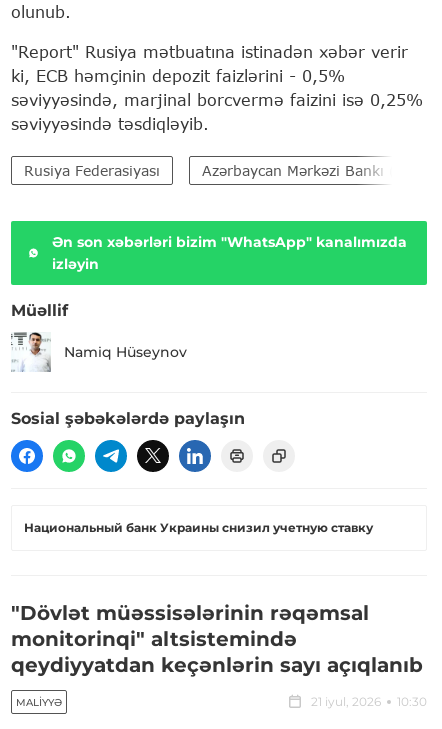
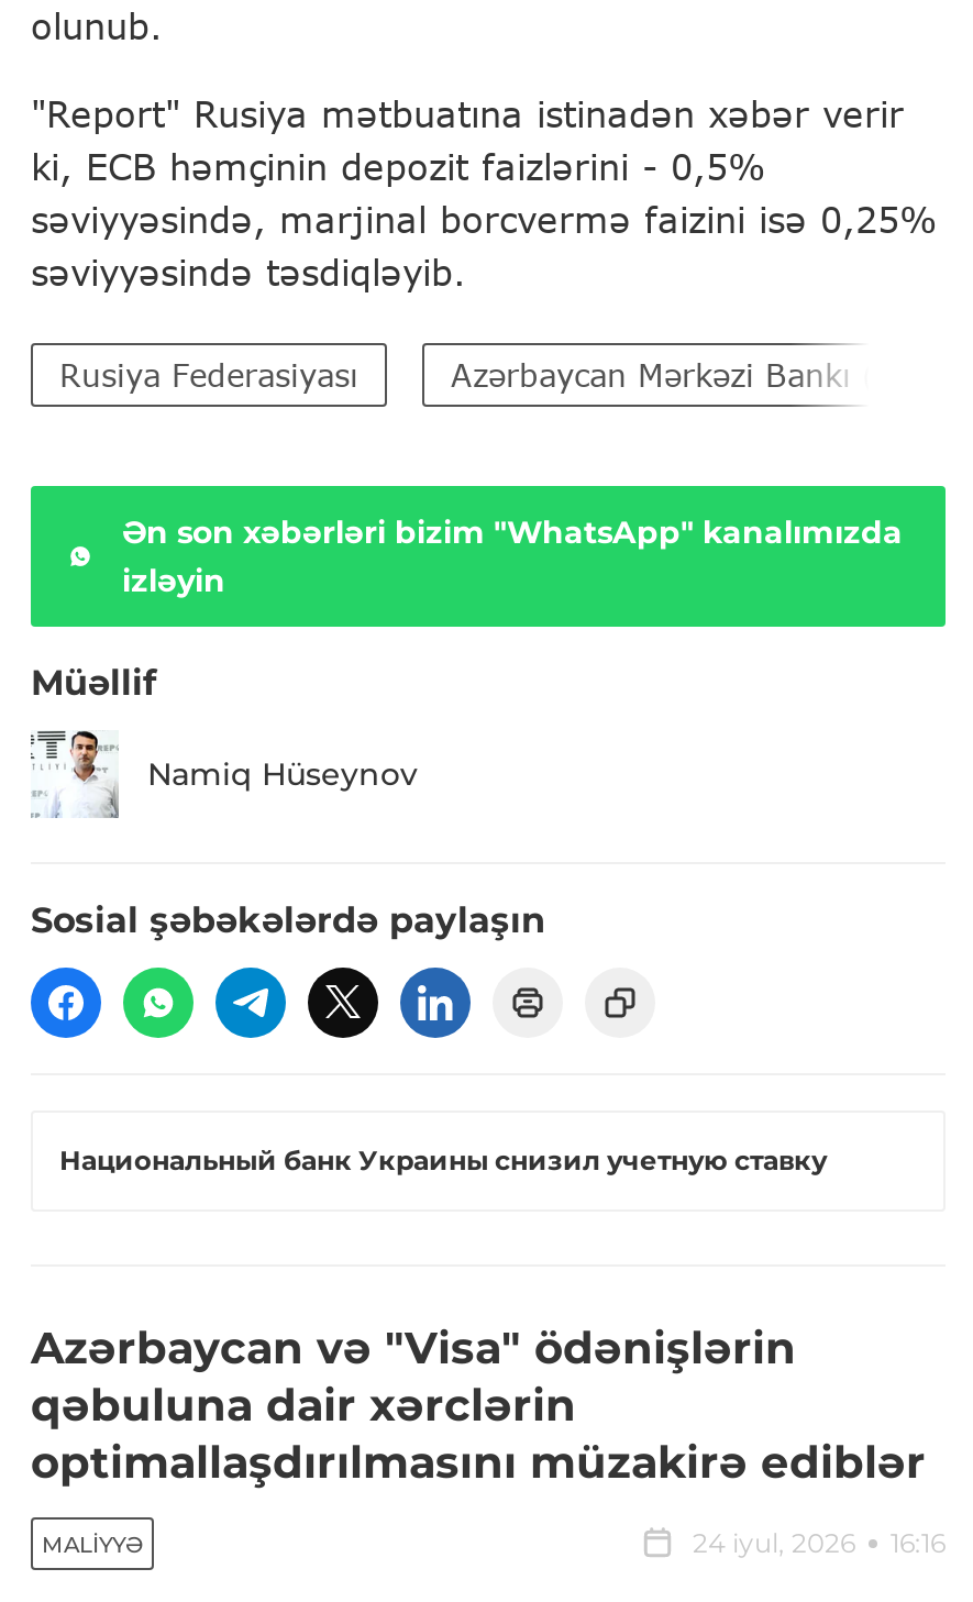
- "Dövlət müəssisələrinin rəqəmsal
- monitorinqi" altsistemində
- qeydiyyatdan keçənlərin sayı açıqlanıb
+ Azərbaycan və "Visa" ödənişlərin
+ qəbuluna dair xərclərin
+ optimallaşdırılmasını müzakirə ediblər

- 21 iyul, 2026
- 10:30
+ 24 iyul, 2026
+ 16:16
